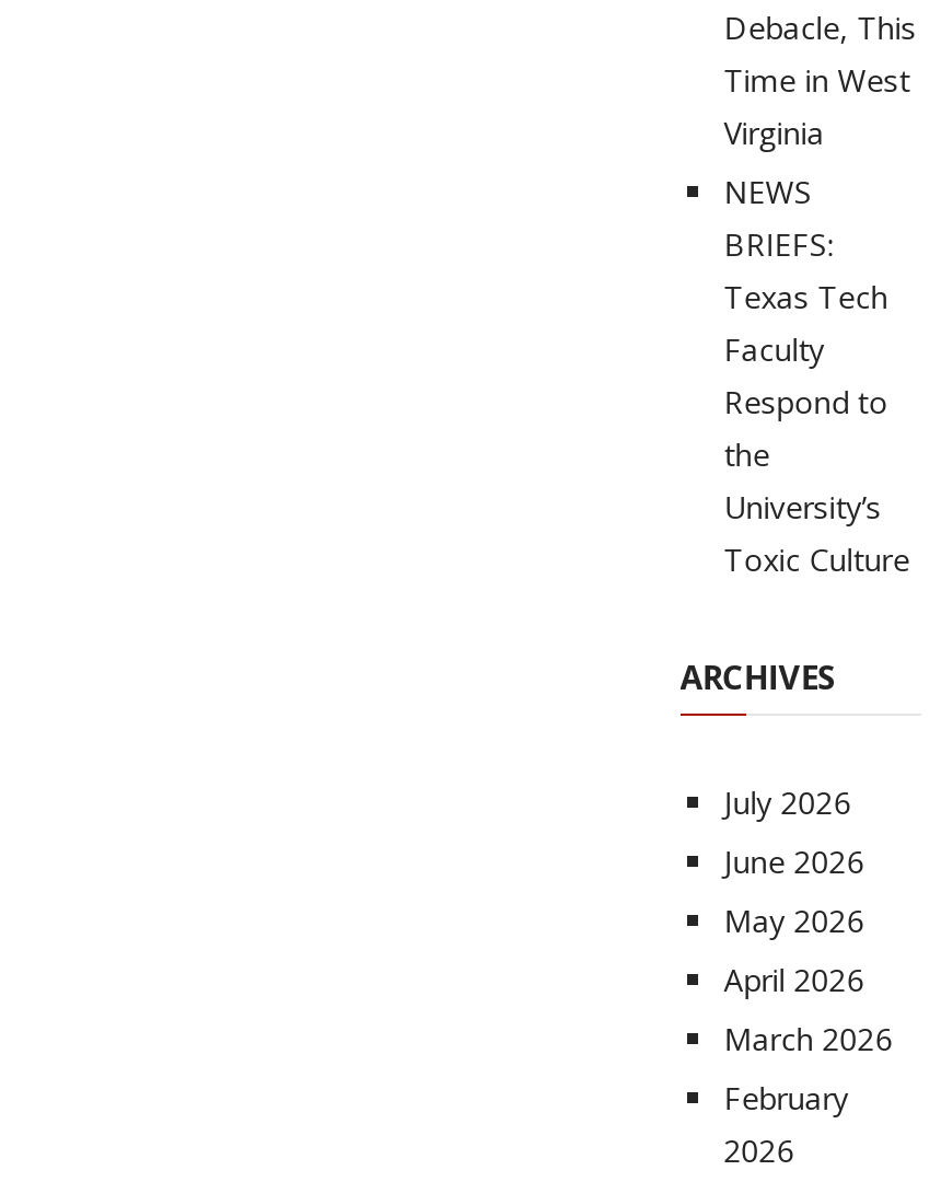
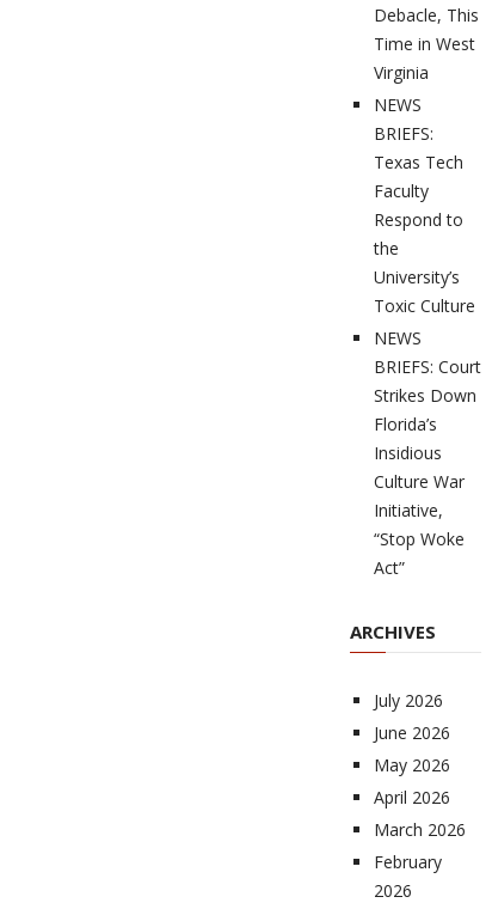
+ NEWS
+ BRIEFS: Court
+ Strikes Down
+ Florida’s
+ Insidious
+ Culture War
+ Initiative,
+ “Stop Woke
+ Act”
